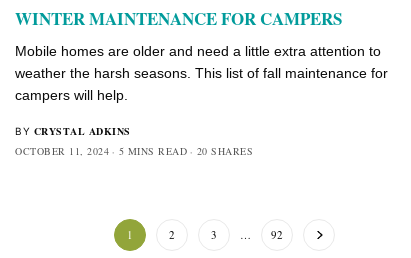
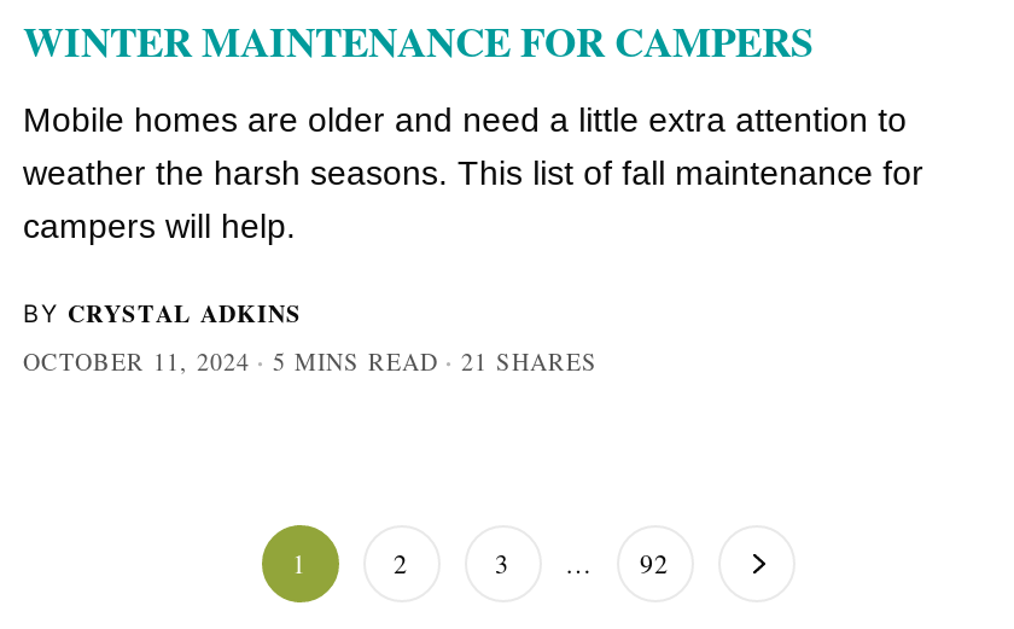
- OCTOBER 11, 2024 5 MINS READ 20 SHARES
+ OCTOBER 11, 2024 5 MINS READ 21 SHARES
